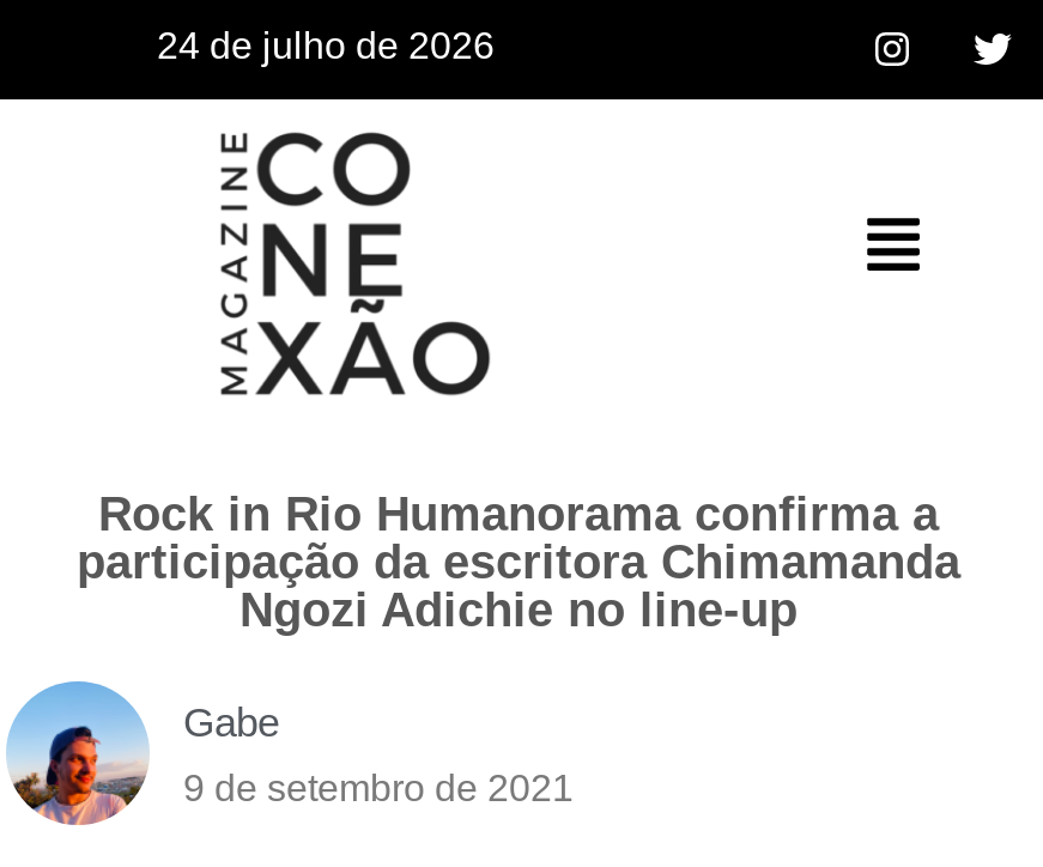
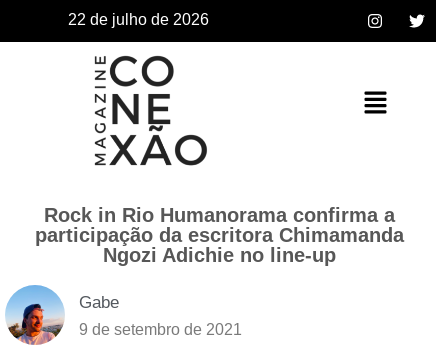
- 24 de julho de 2026
+ 22 de julho de 2026
